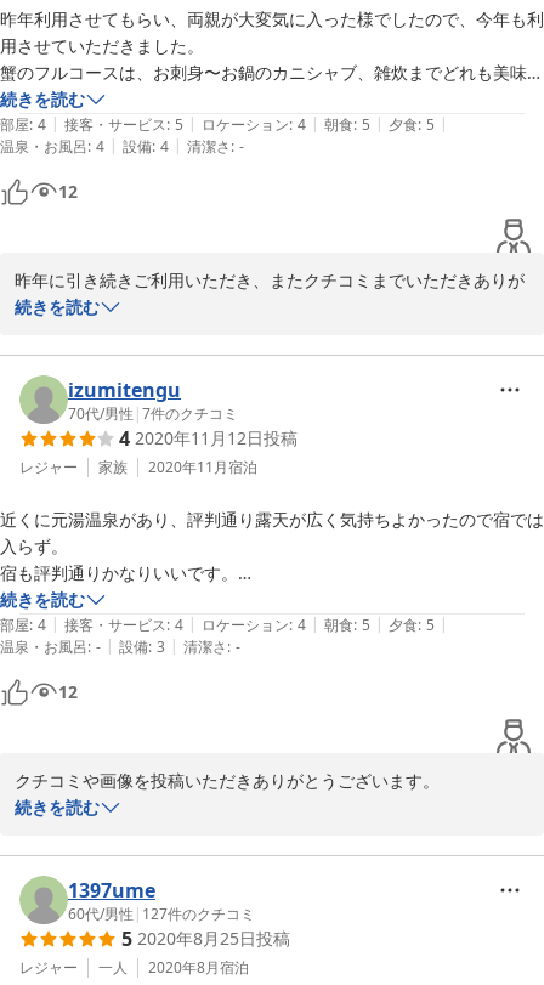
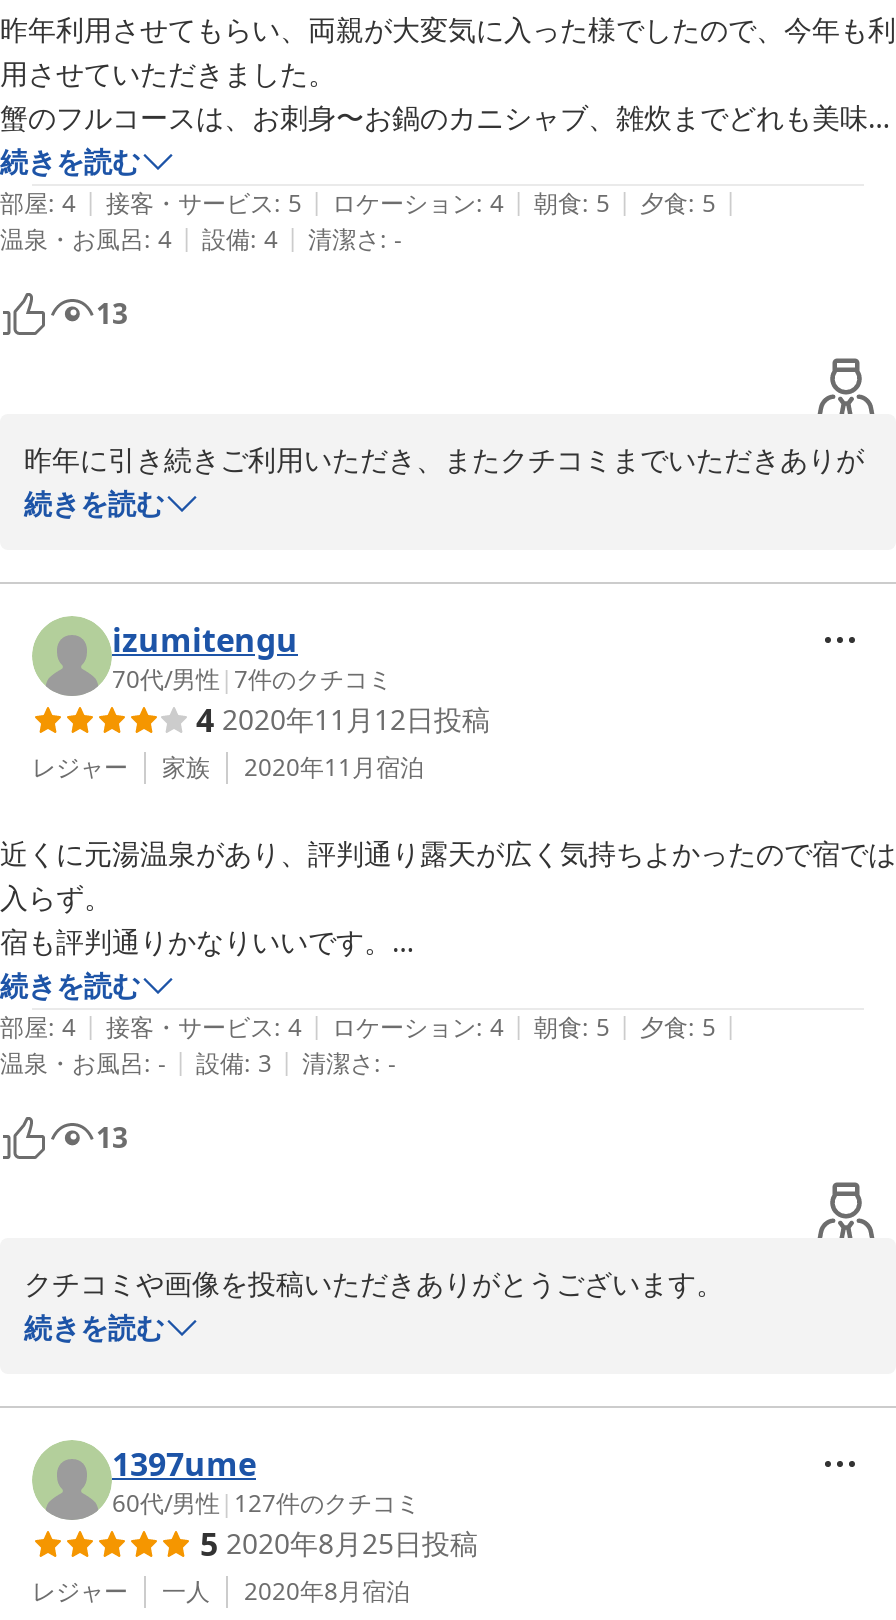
- 12
+ 13

- 12
+ 13
